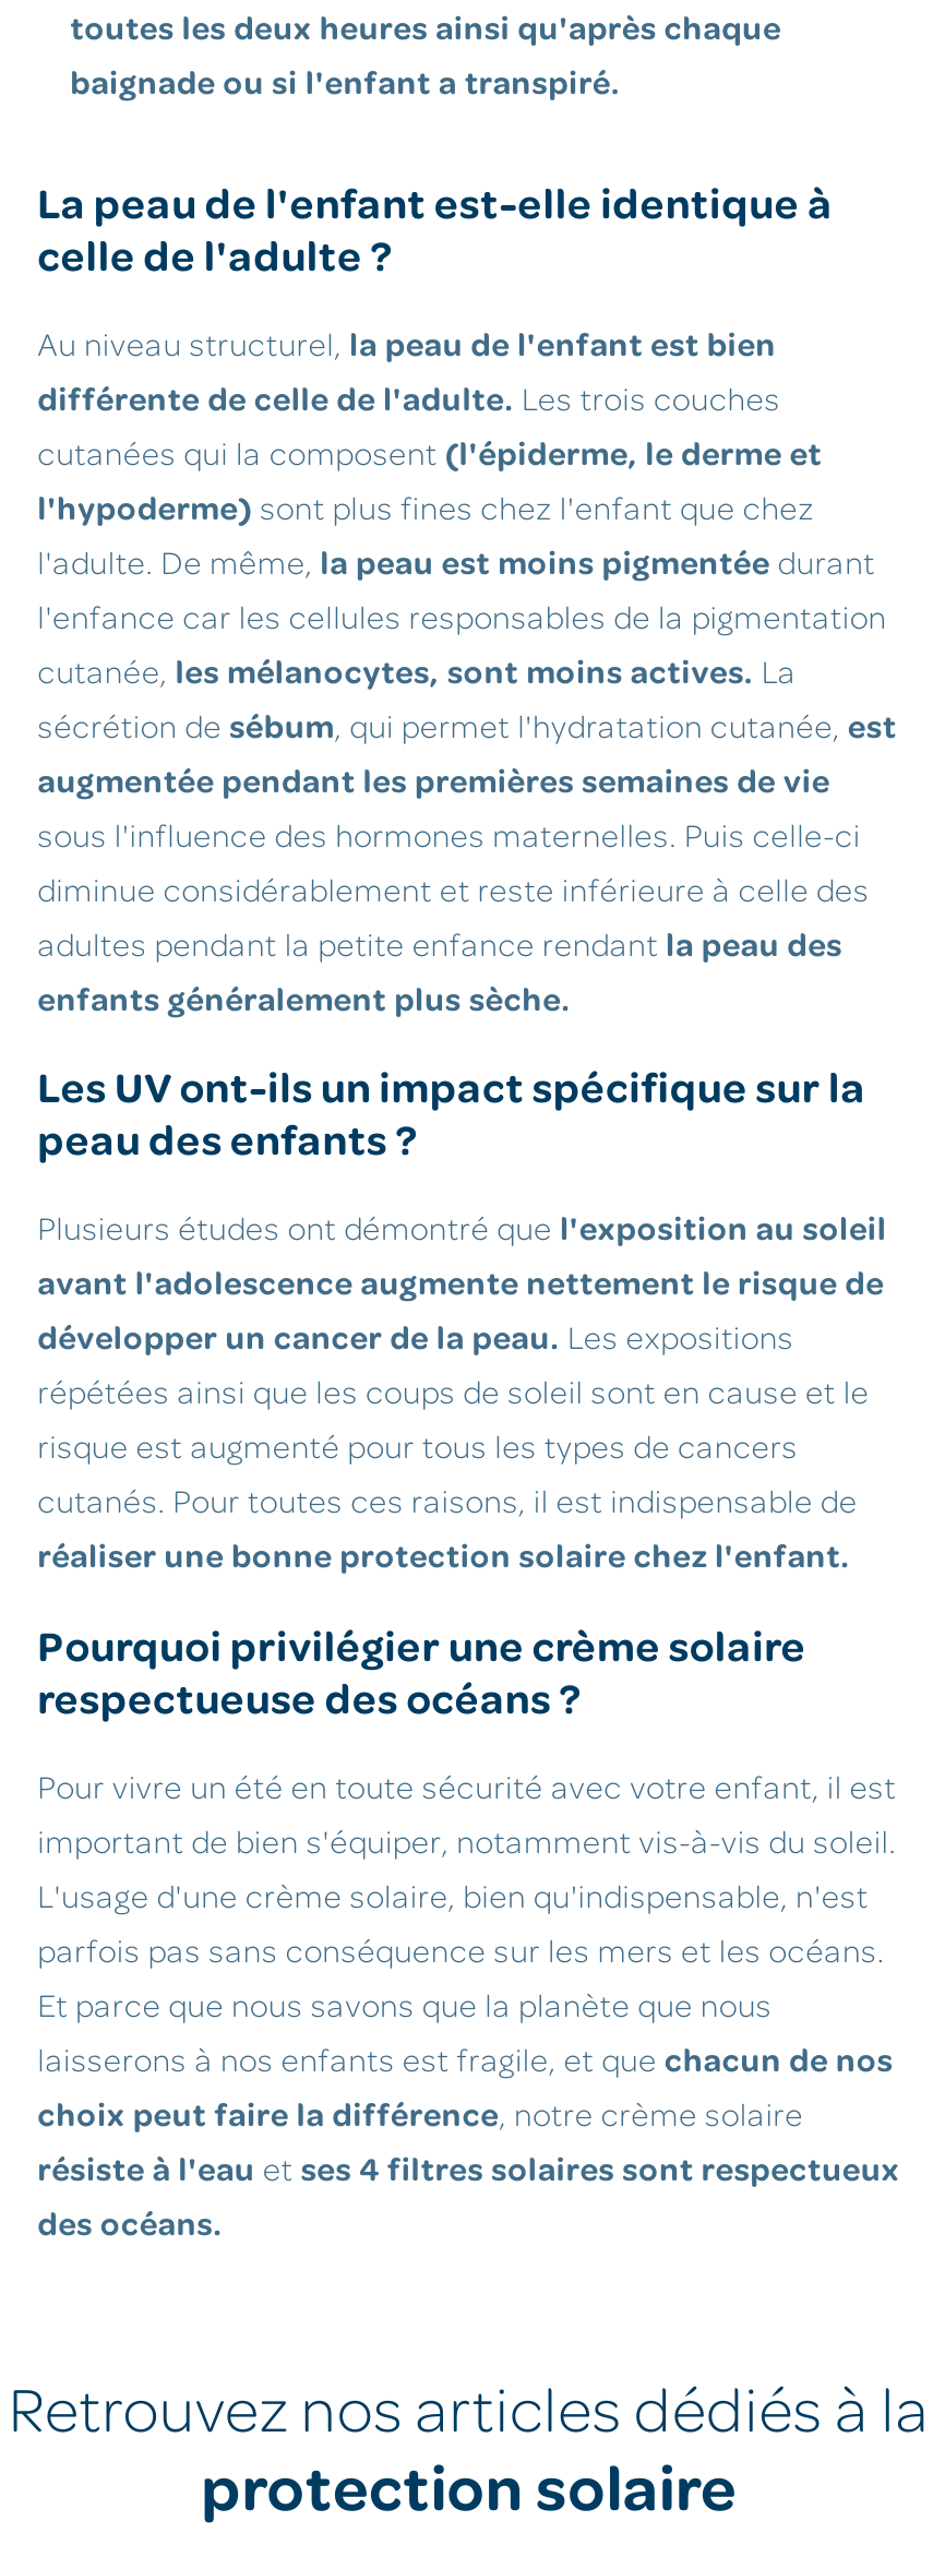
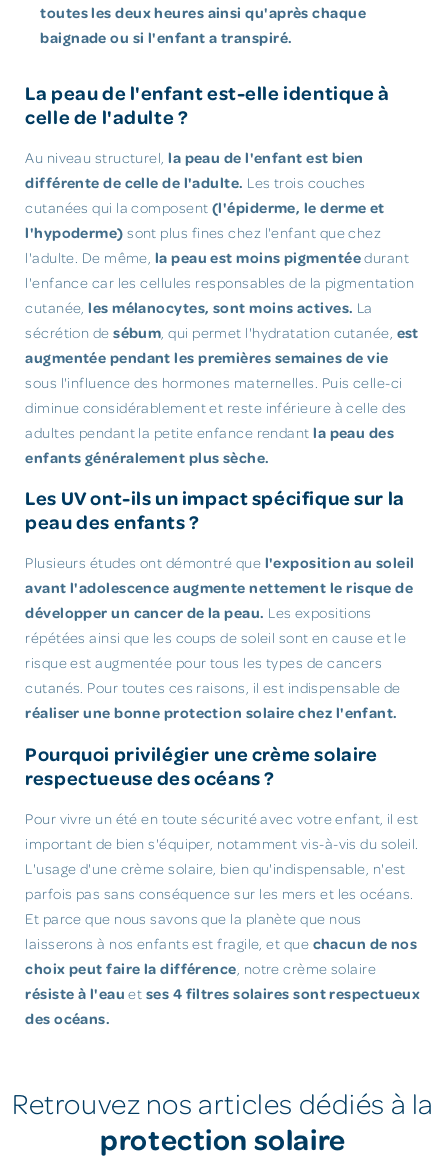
- risque est augmenté pour tous les types de cancers
+ risque est augmentée pour tous les types de cancers
